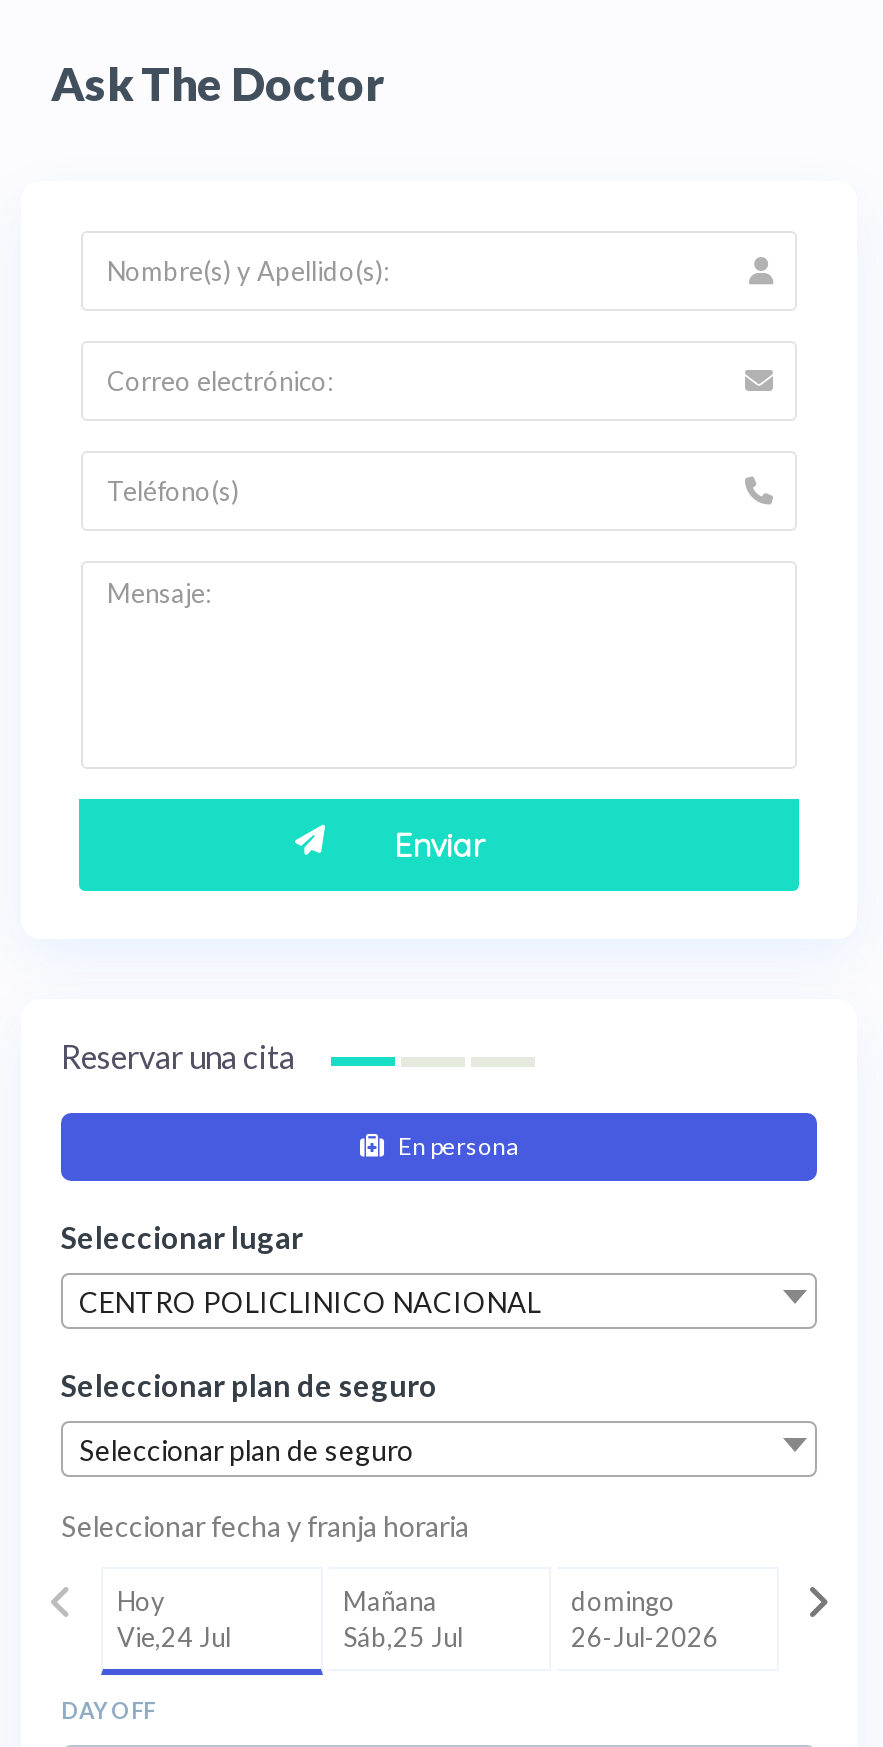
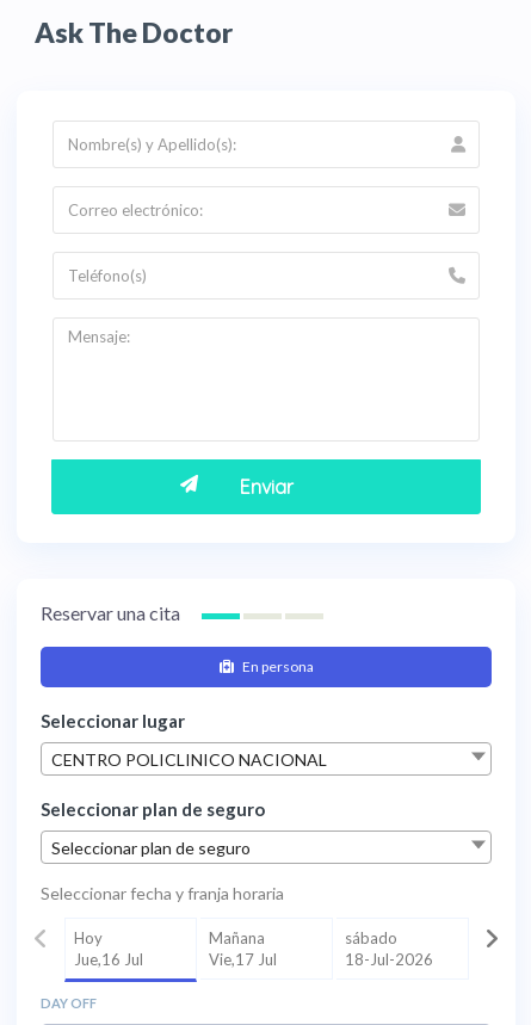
- domingo
- 26-Jul-2026
+ sábado
+ 18-Jul-2026

- Vie,24 Jul
+ Jue,16 Jul

- Sáb,25 Jul
+ Vie,17 Jul
